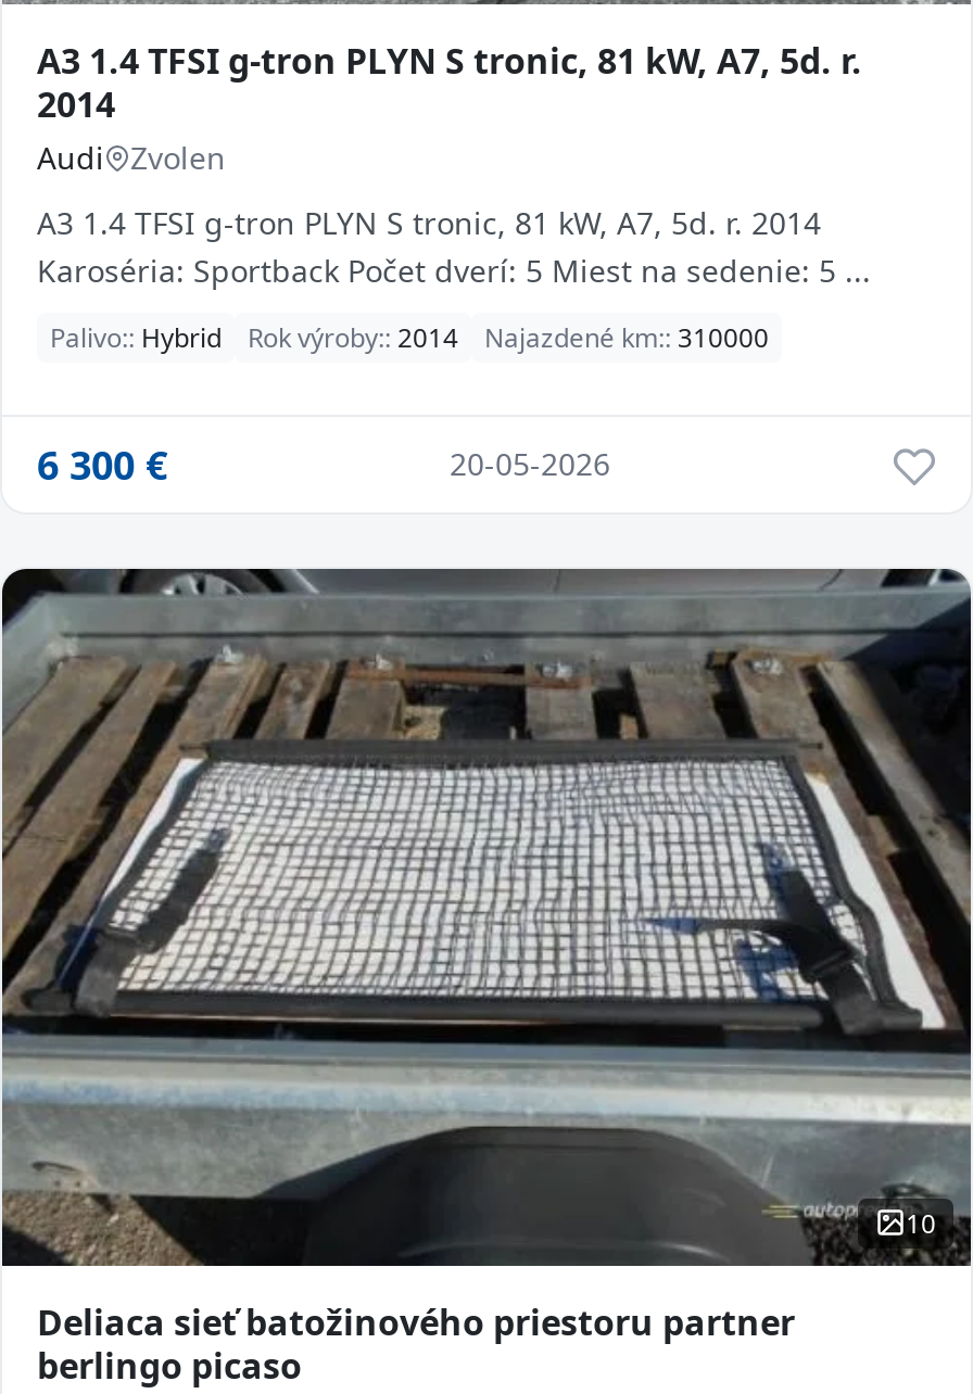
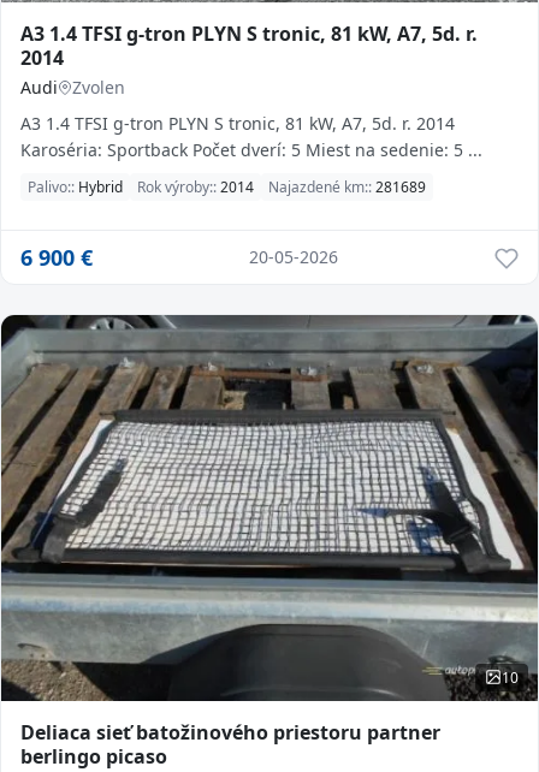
- Palivo:: Hybrid Rok výroby:: 2014 Najazdené km:: 310000
+ Palivo:: Hybrid Rok výroby:: 2014 Najazdené km:: 281689

- 6 300 €
+ 6 900 €
